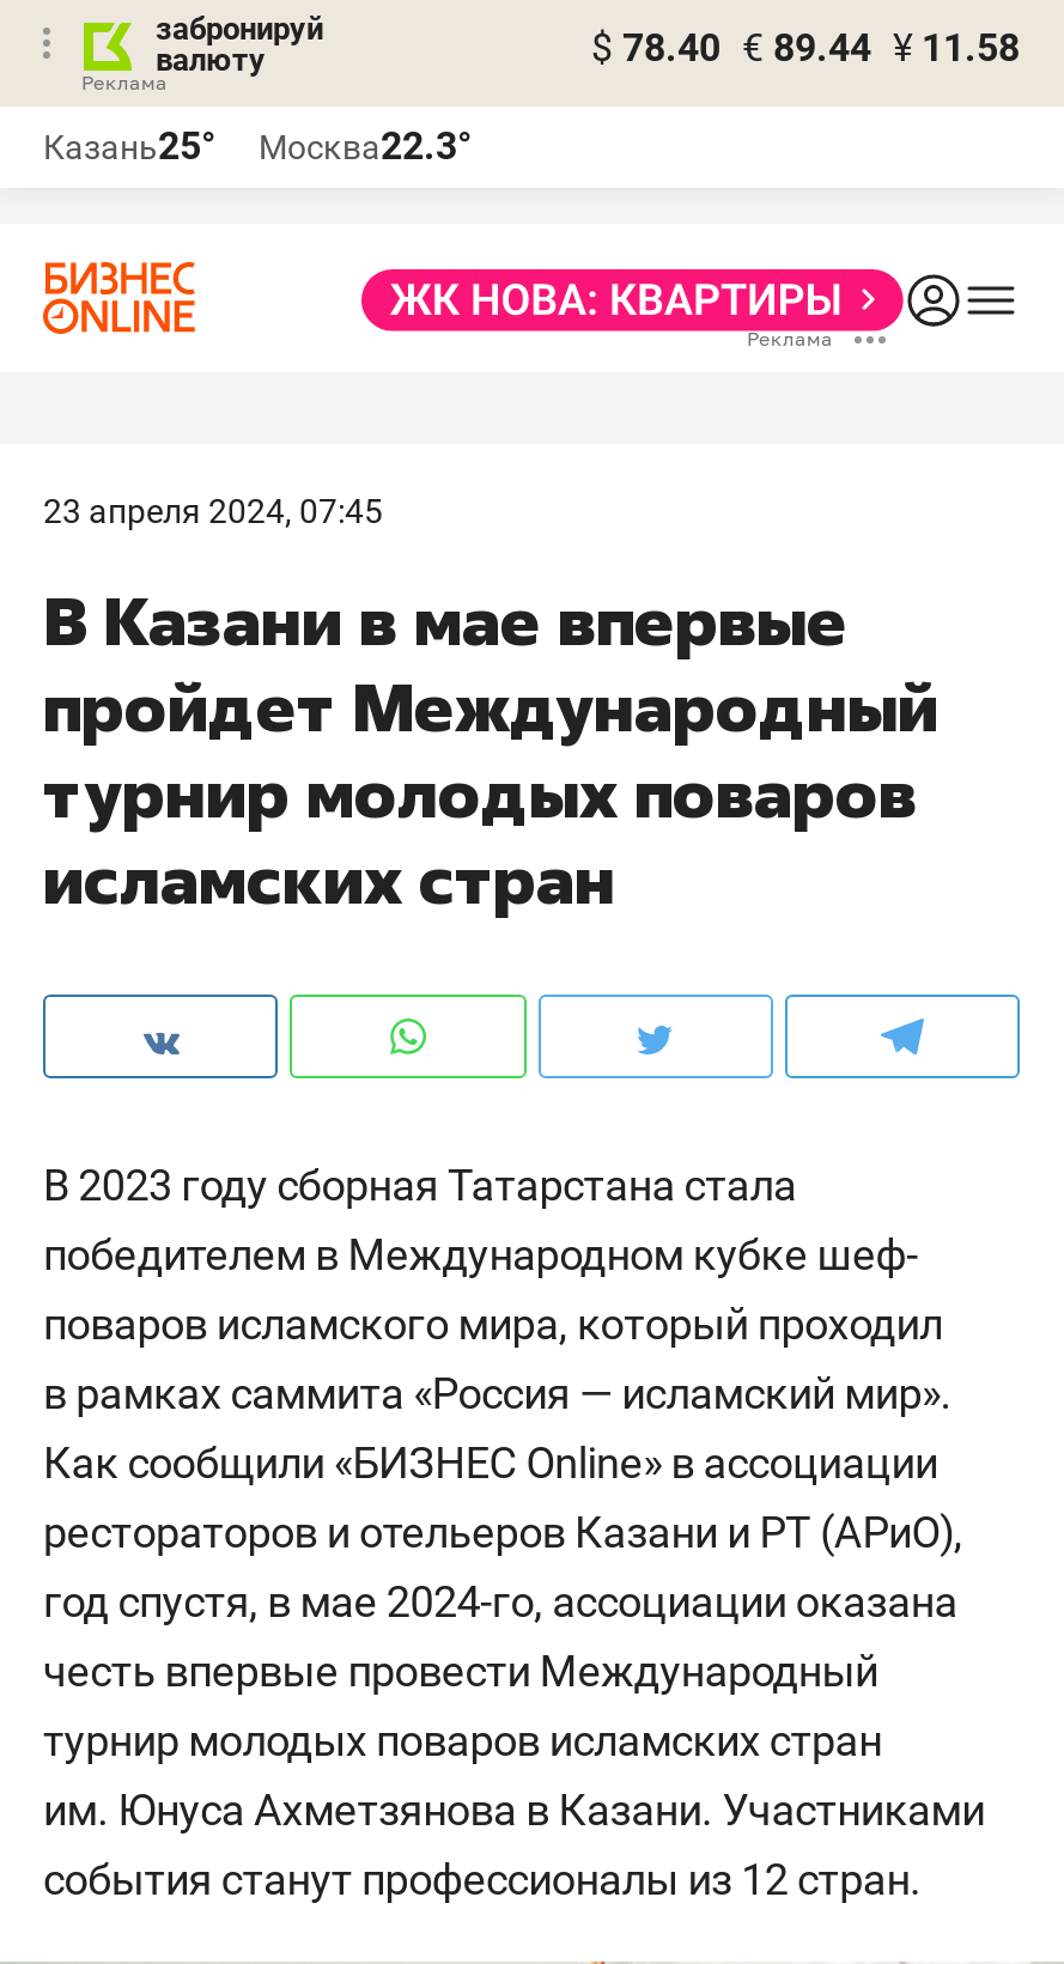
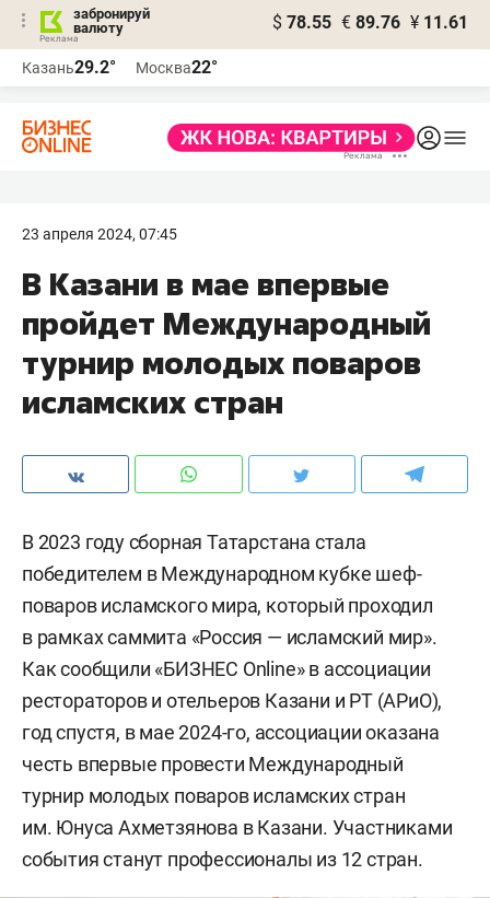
- $ 78.40 € 89.44 ¥ 11.58
+ $ 78.55 € 89.76 ¥ 11.61

- Казань25°
+ Казань29.2°

- Москва22.3°
+ Москва22°
